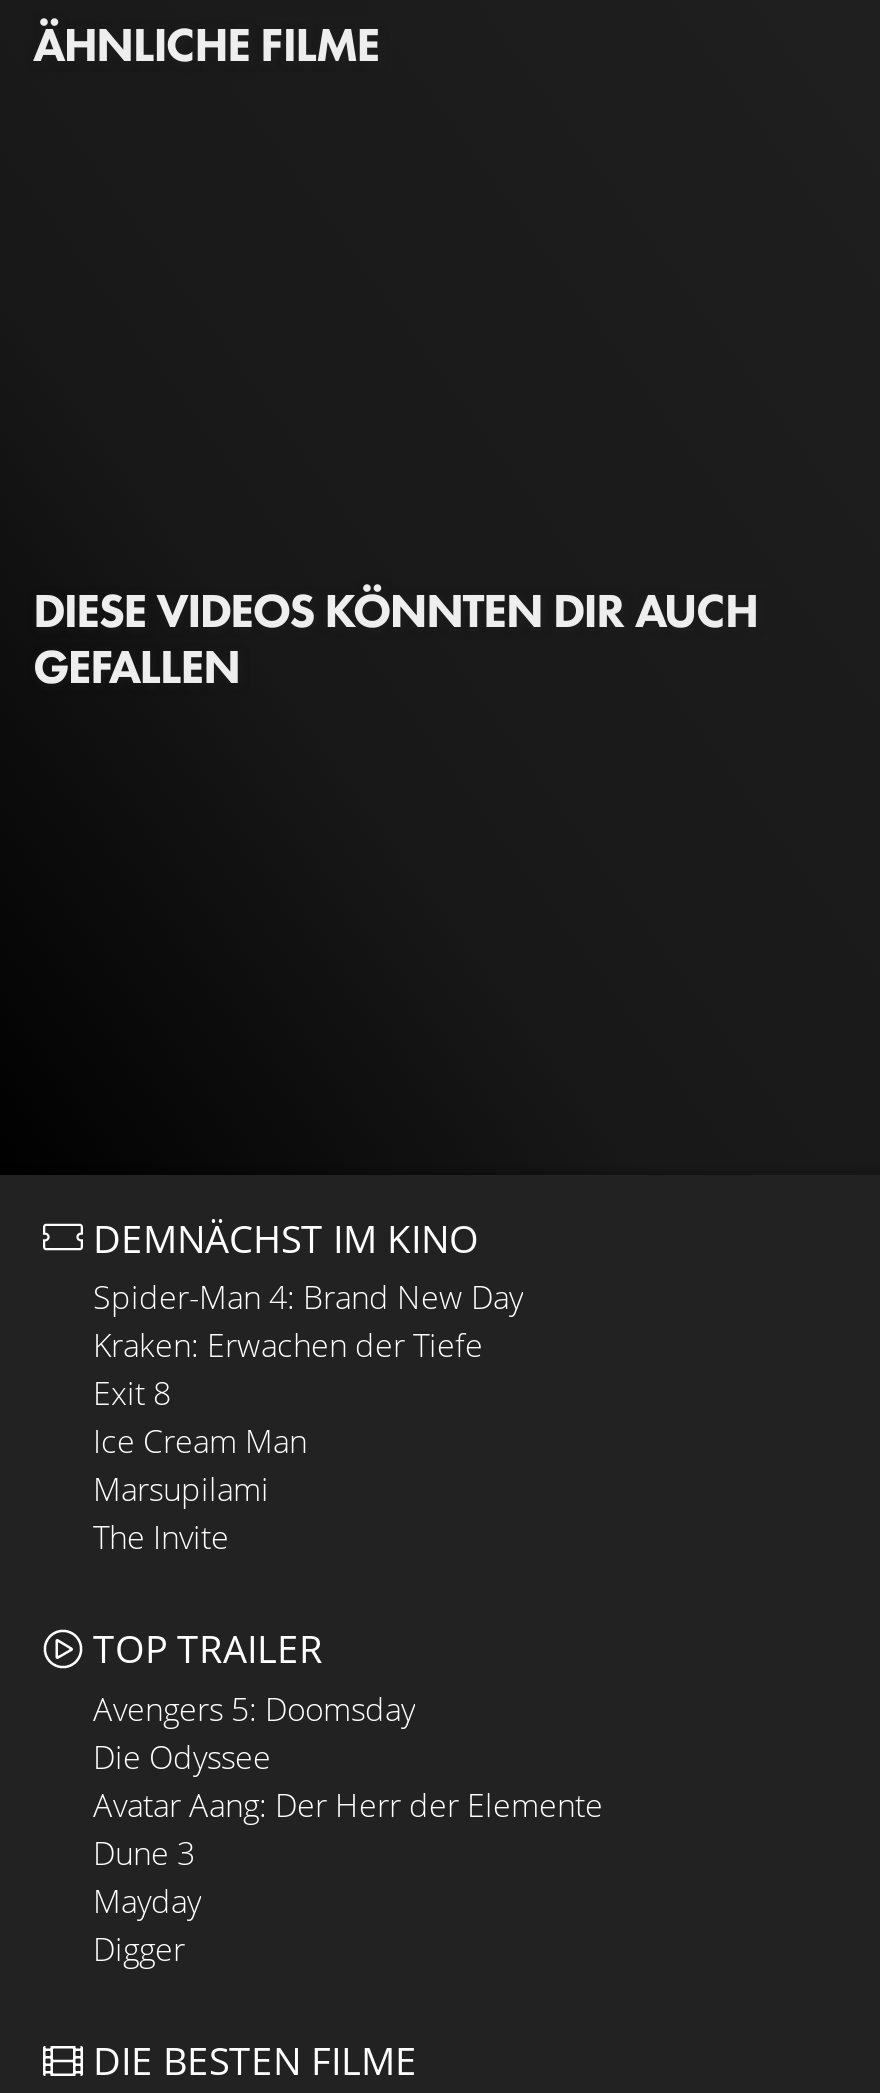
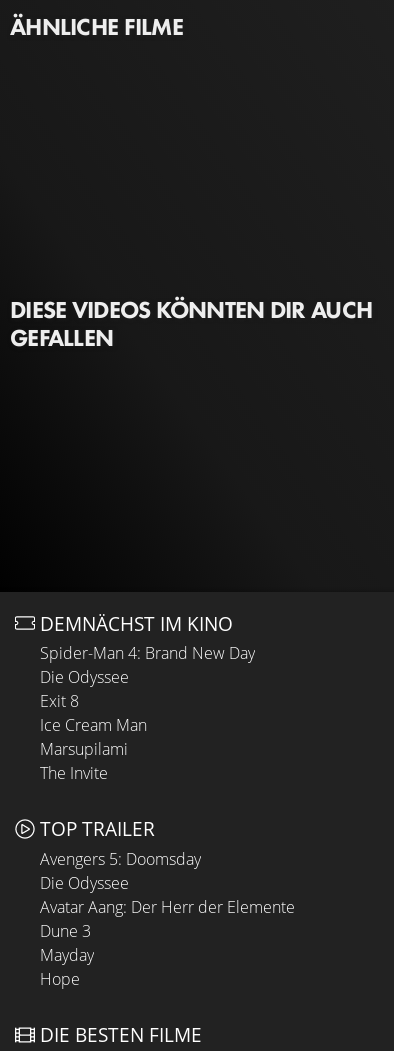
- Kraken: Erwachen der Tiefe
+ Die Odyssee

- Digger
+ Hope
